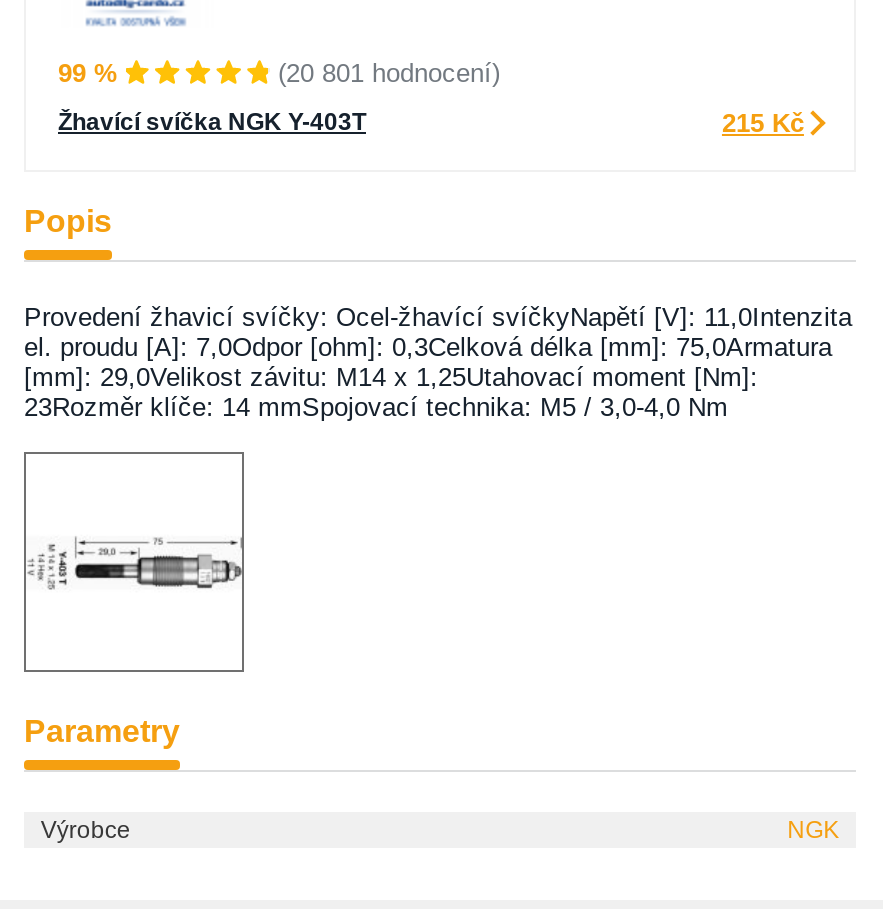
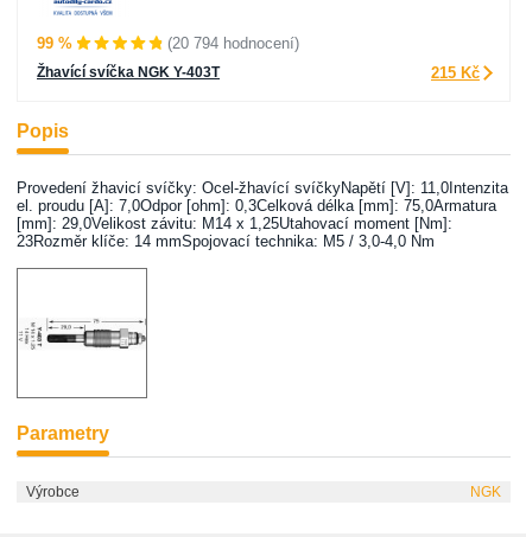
- (20 801 hodnocení)
+ (20 794 hodnocení)
